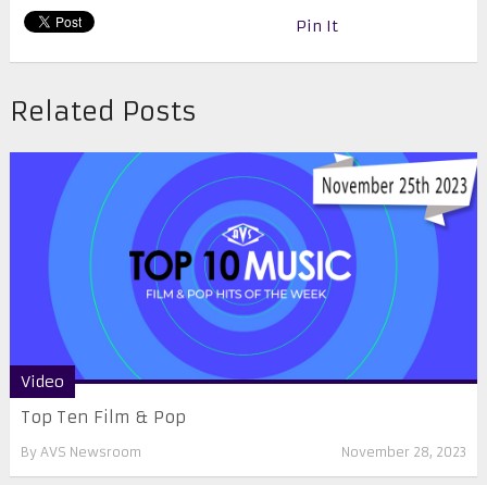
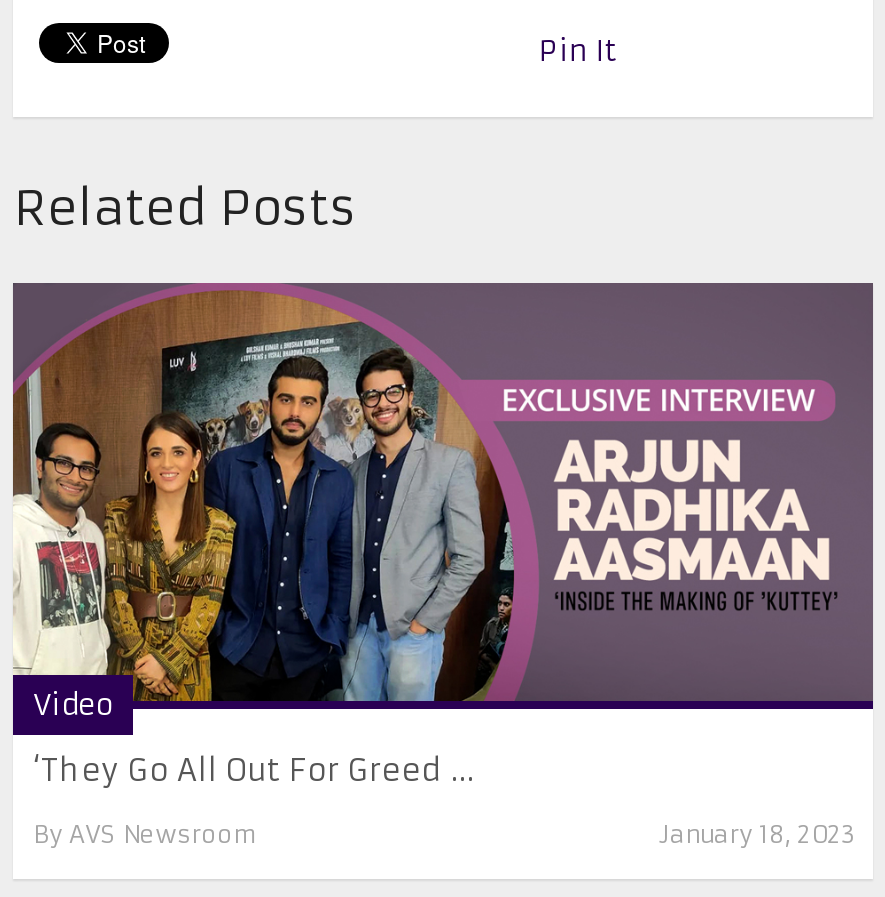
- [image]
- Top Ten Film & Pop
+ [image]
+ ‘They Go All Out For Greed ...

- November 28, 2023
+ January 18, 2023
